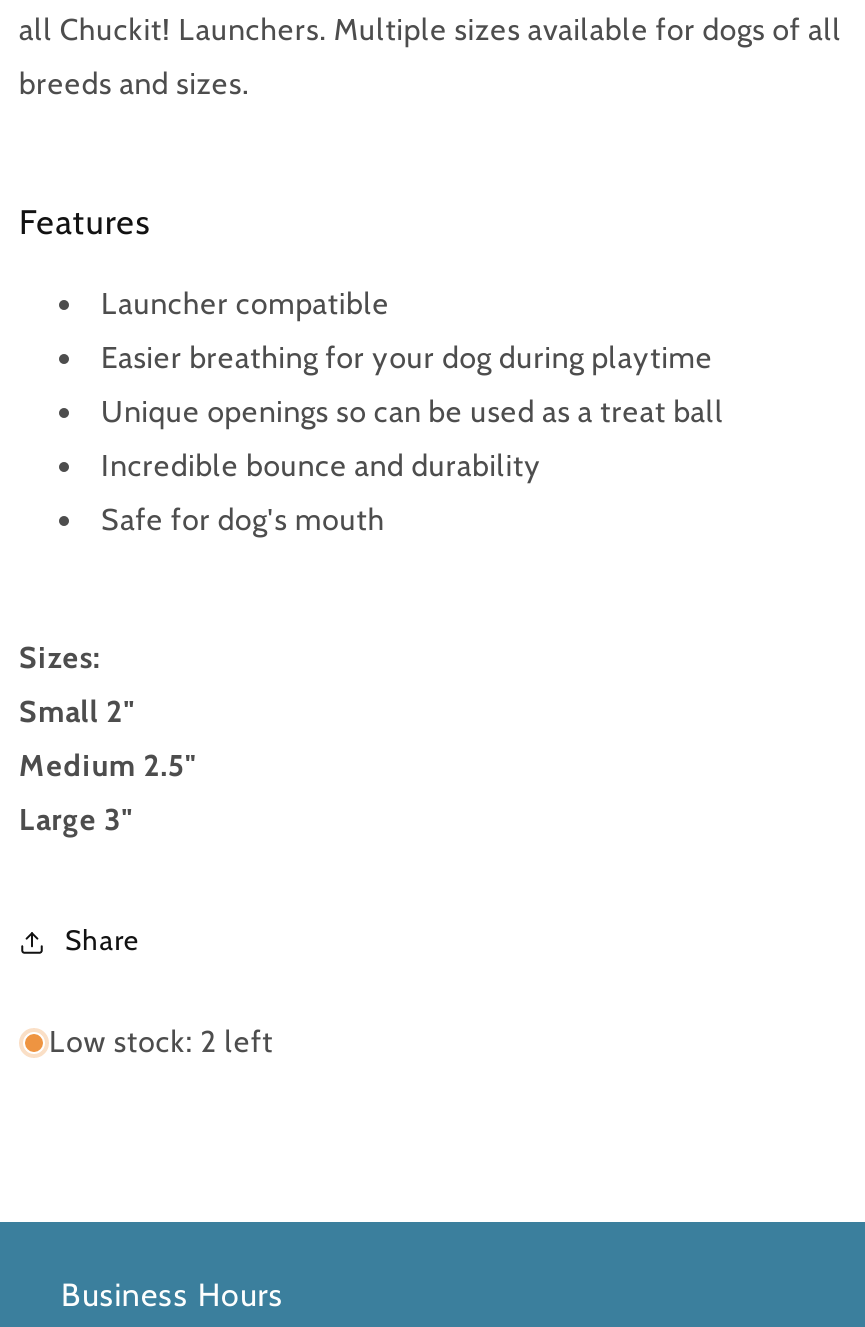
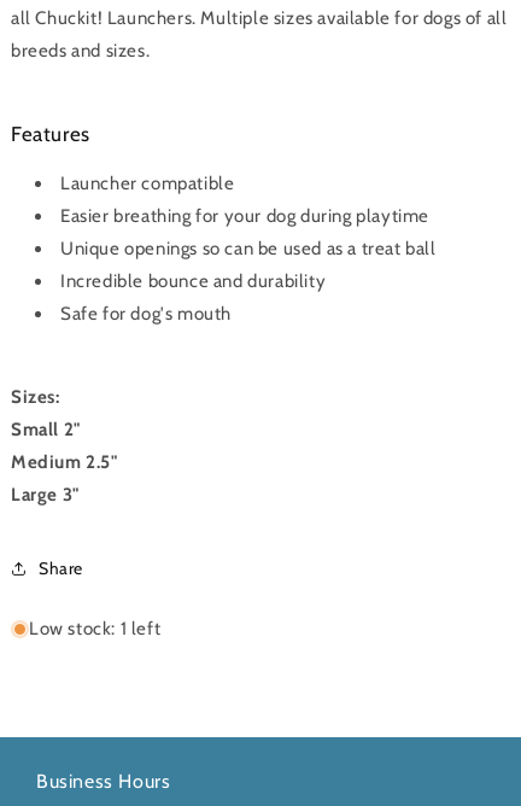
- Low stock: 2 left
+ Low stock: 1 left
